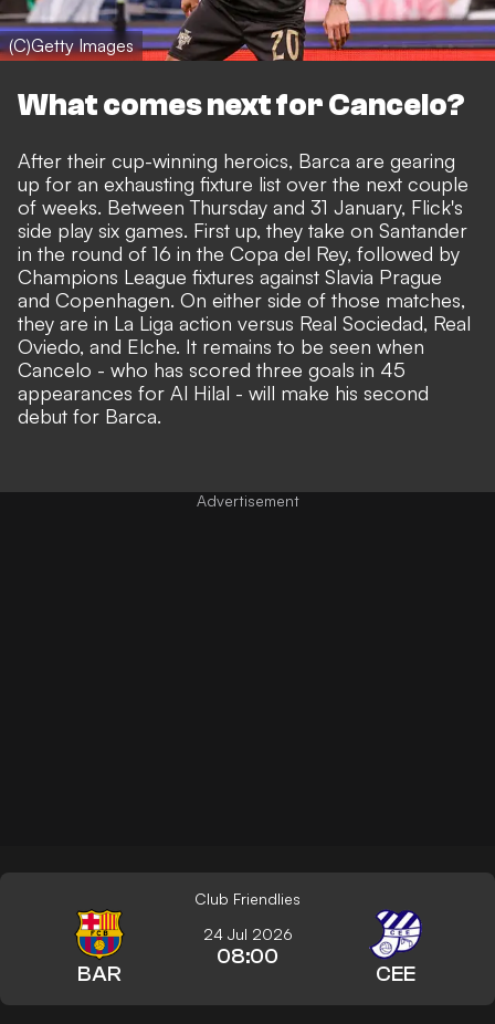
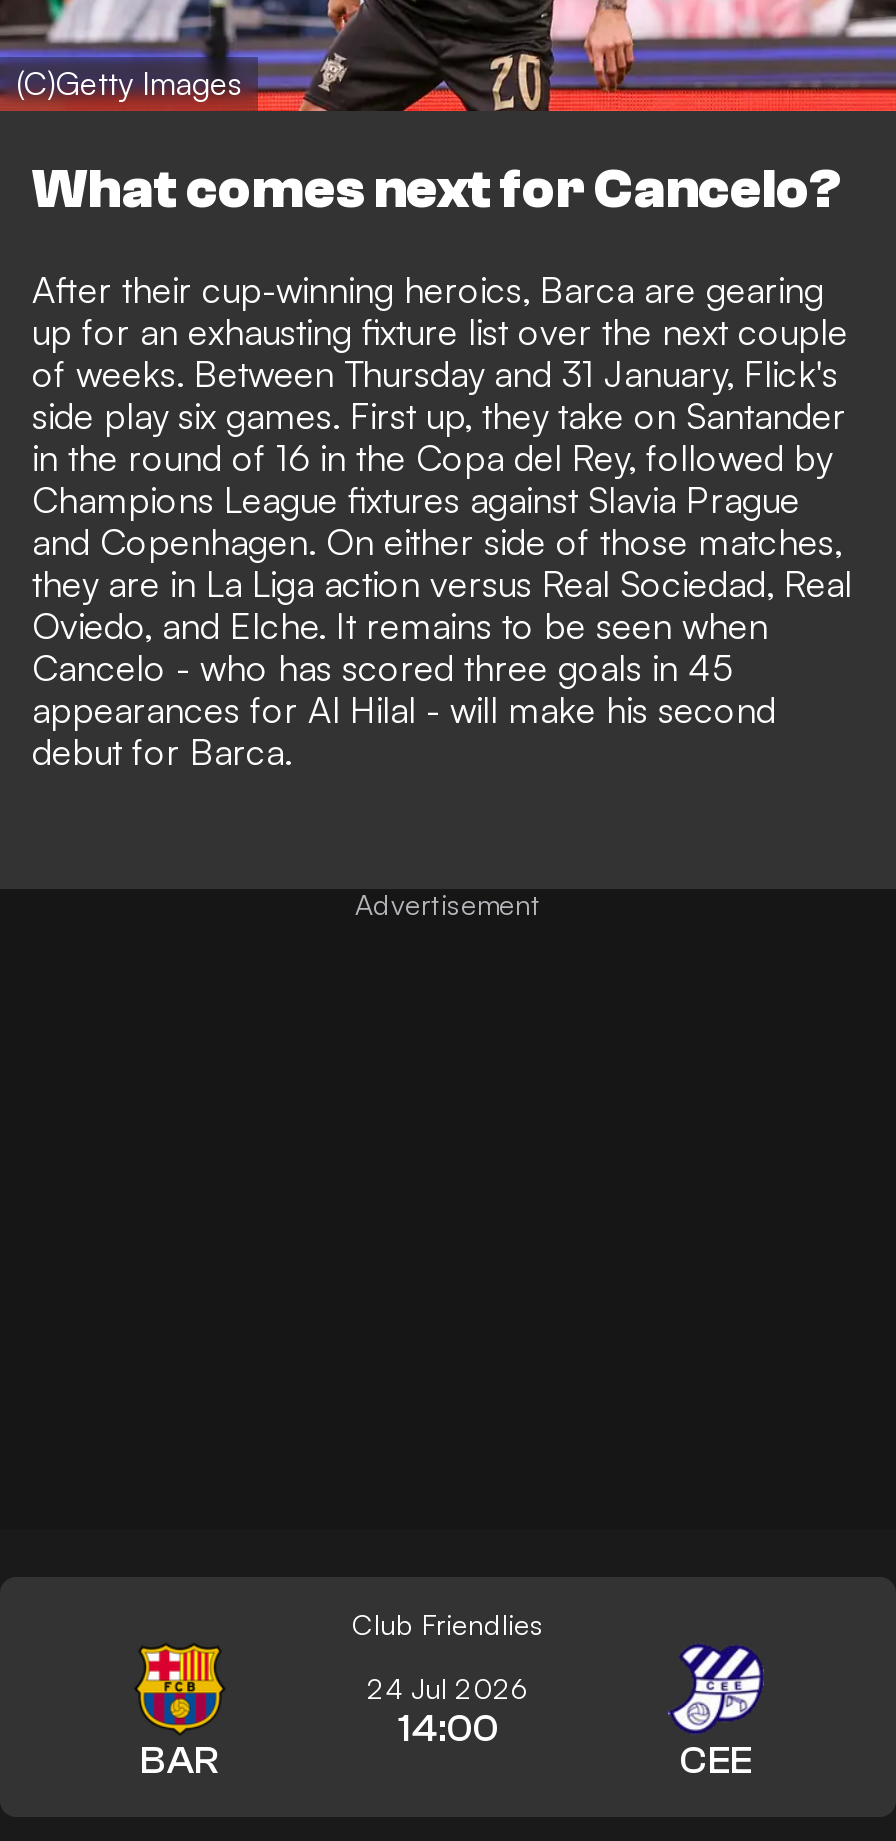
- 08:00
+ 14:00
